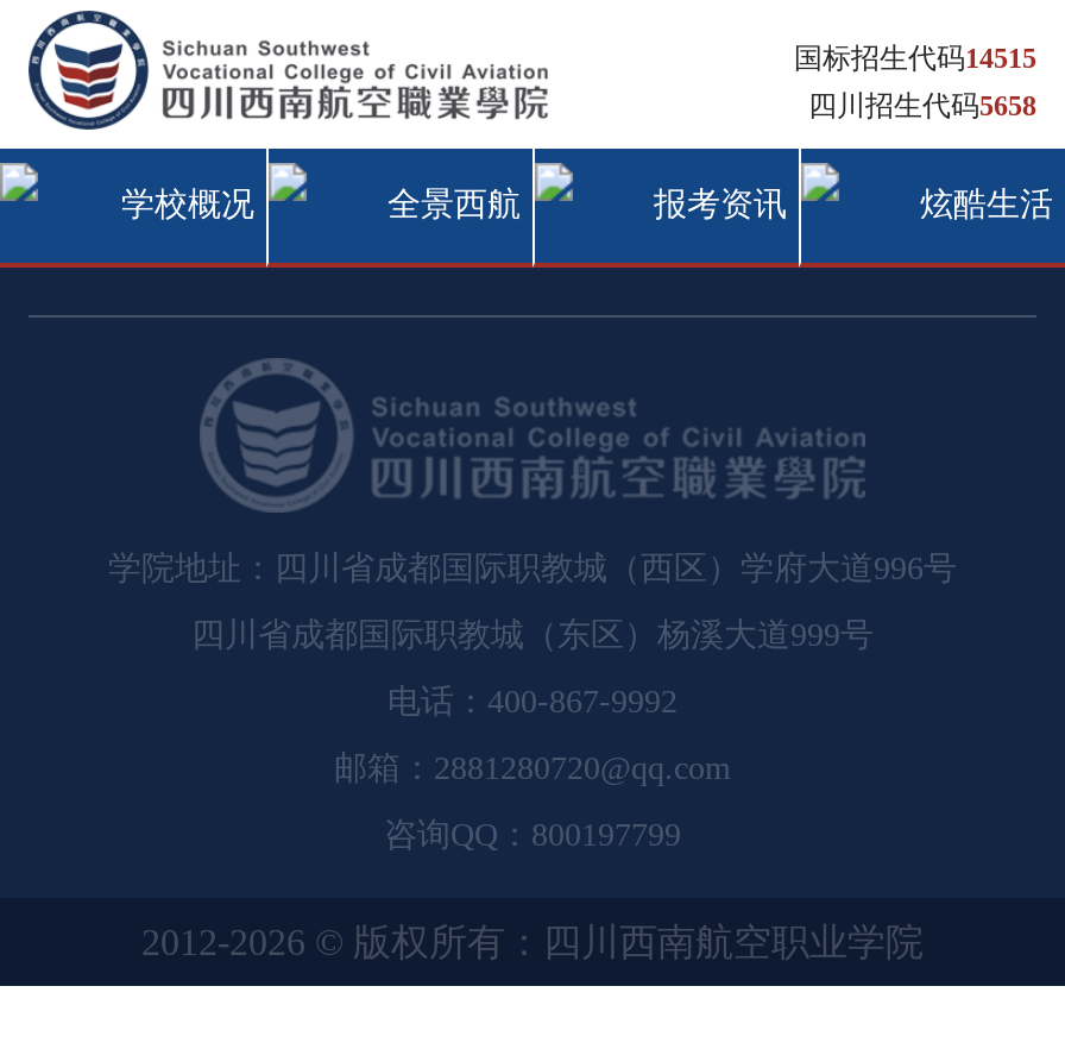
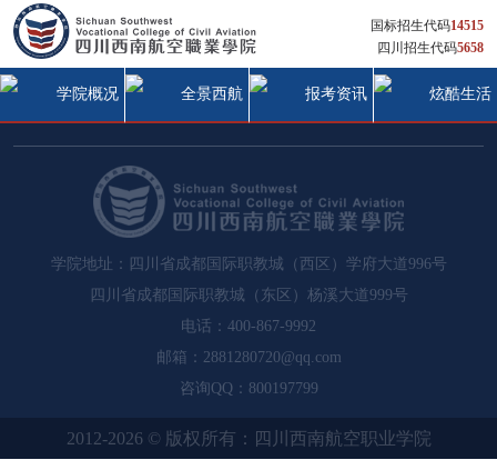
- 学校概况
+ 学院概况
